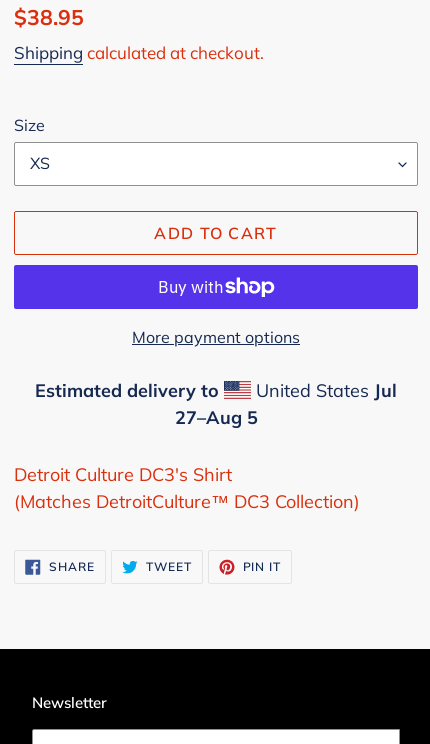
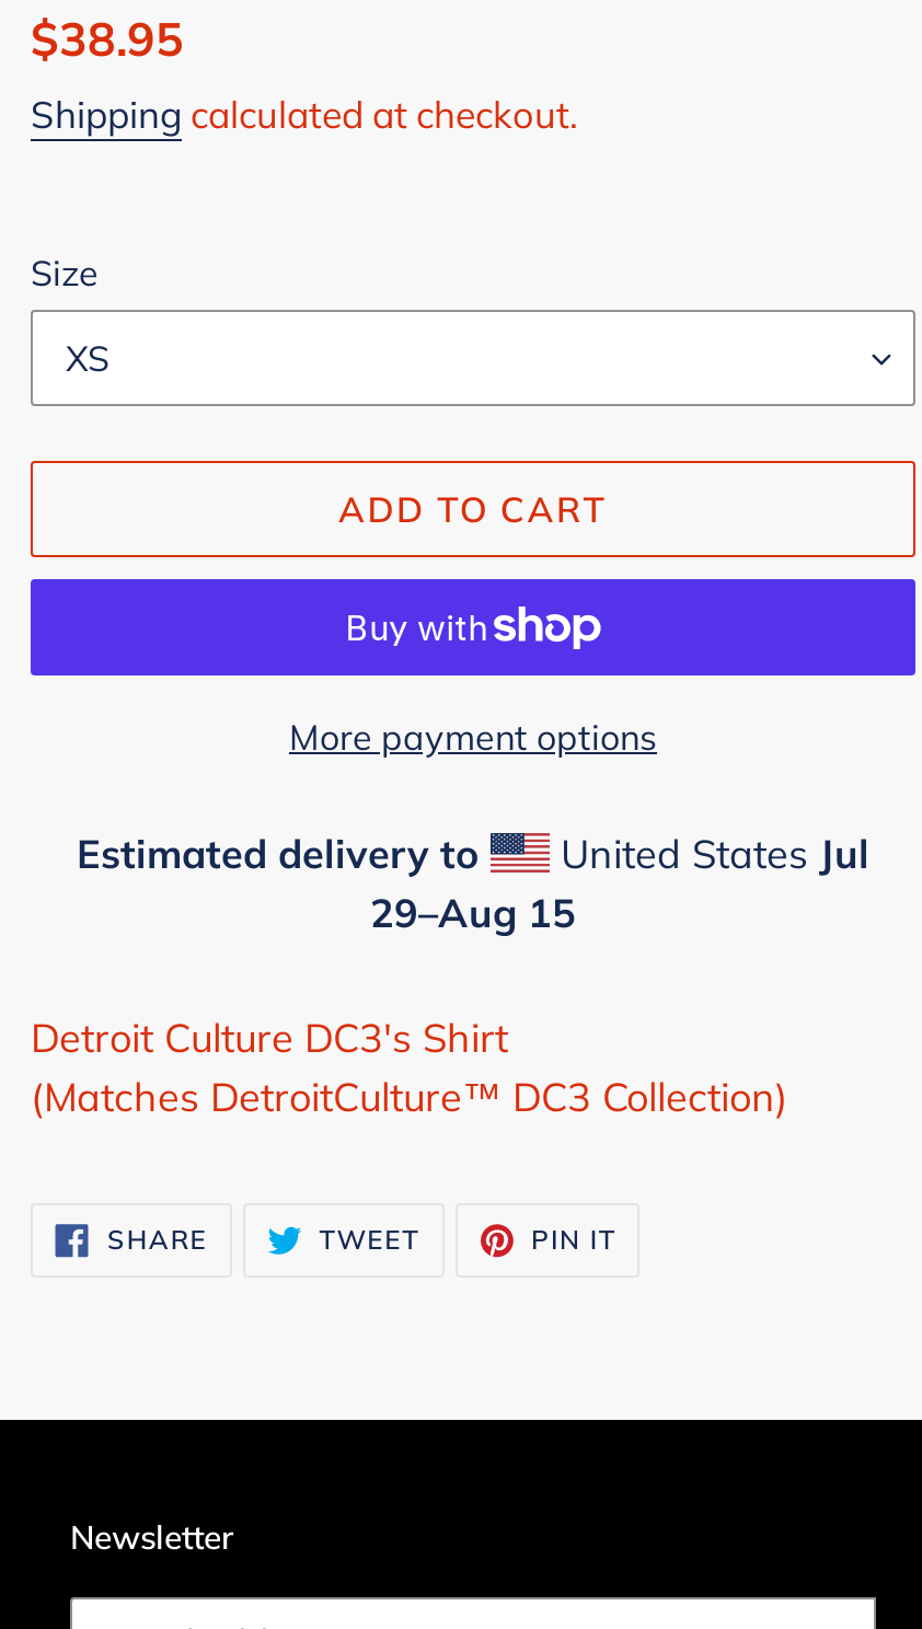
- 27–Aug 5
+ 29–Aug 15
